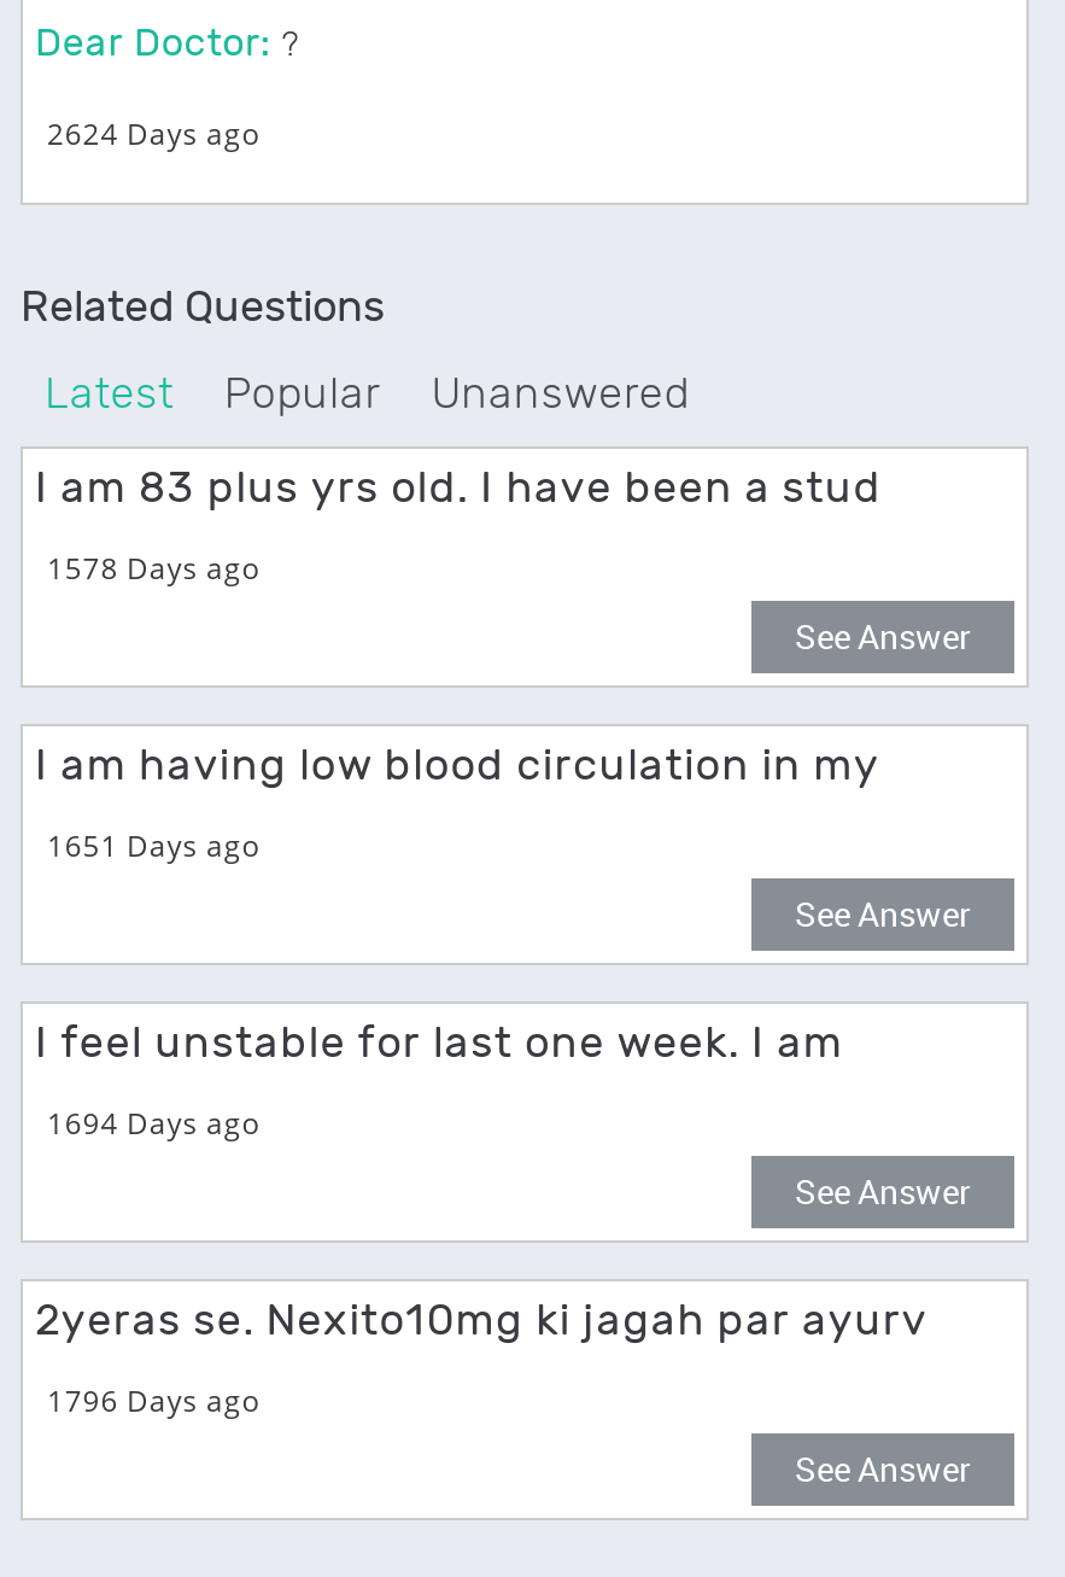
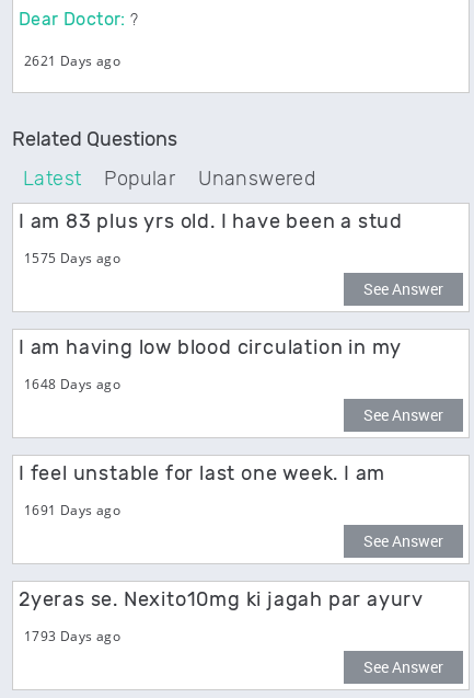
- 2624 Days ago
+ 2621 Days ago

- 1578 Days ago
+ 1575 Days ago

- 1651 Days ago
+ 1648 Days ago

- 1694 Days ago
+ 1691 Days ago

- 1796 Days ago
+ 1793 Days ago
